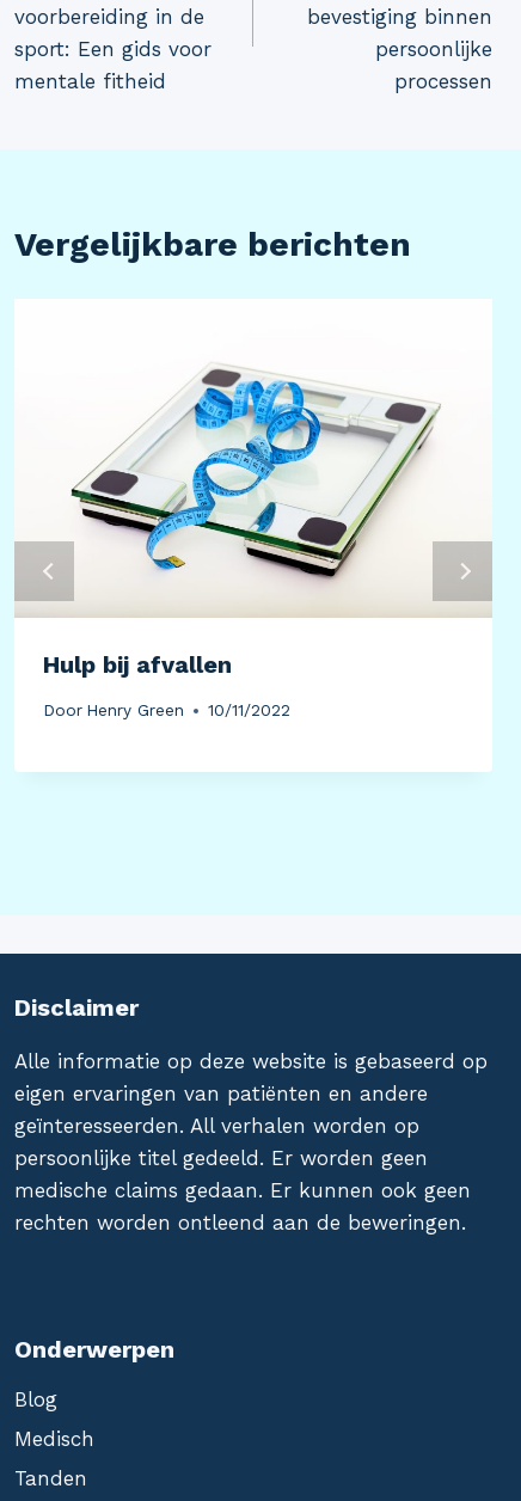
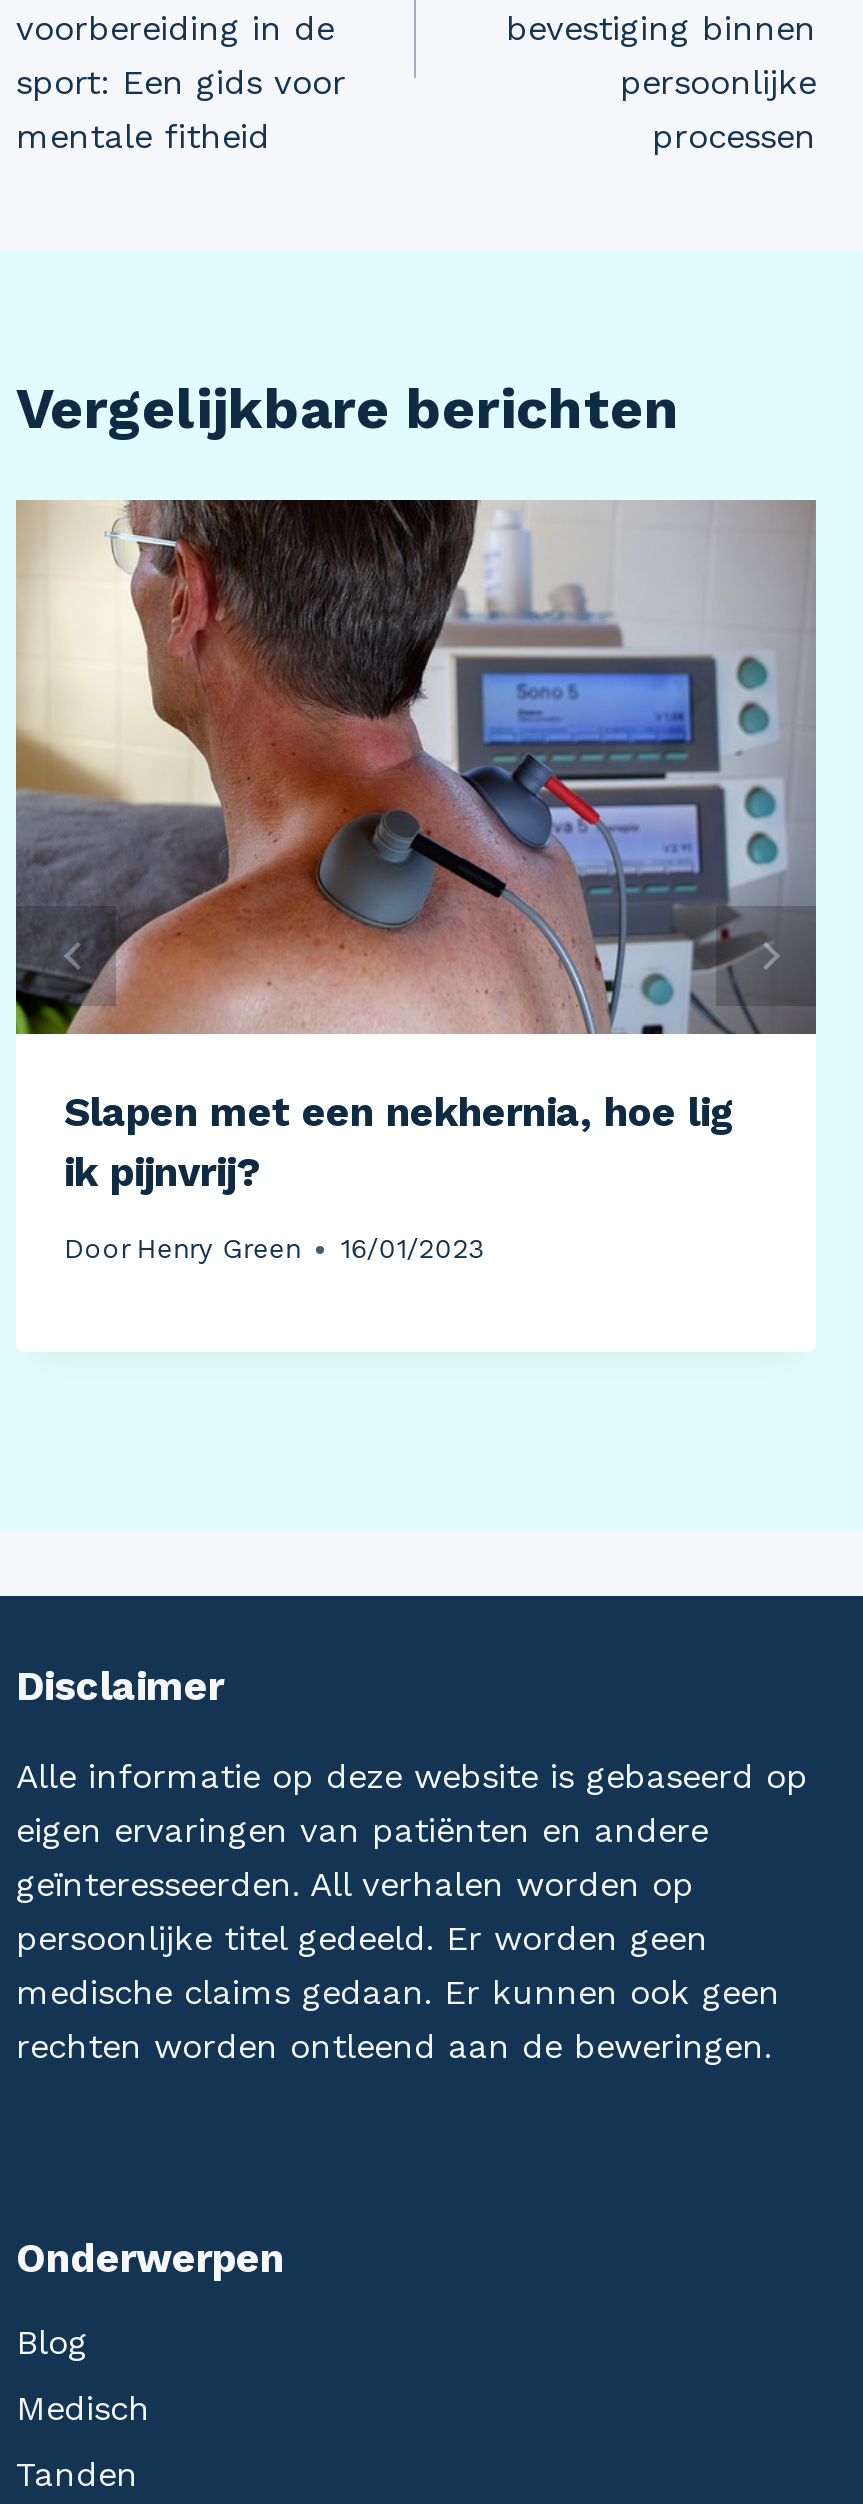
- [image]
- Hulp bij afvallen
+ [image]
+ Slapen met een nekhernia, hoe lig
+ ik pijnvrij?

- Door Henry Green 10/11/2022
+ Door Henry Green 16/01/2023

moved down: Door Henry Green
